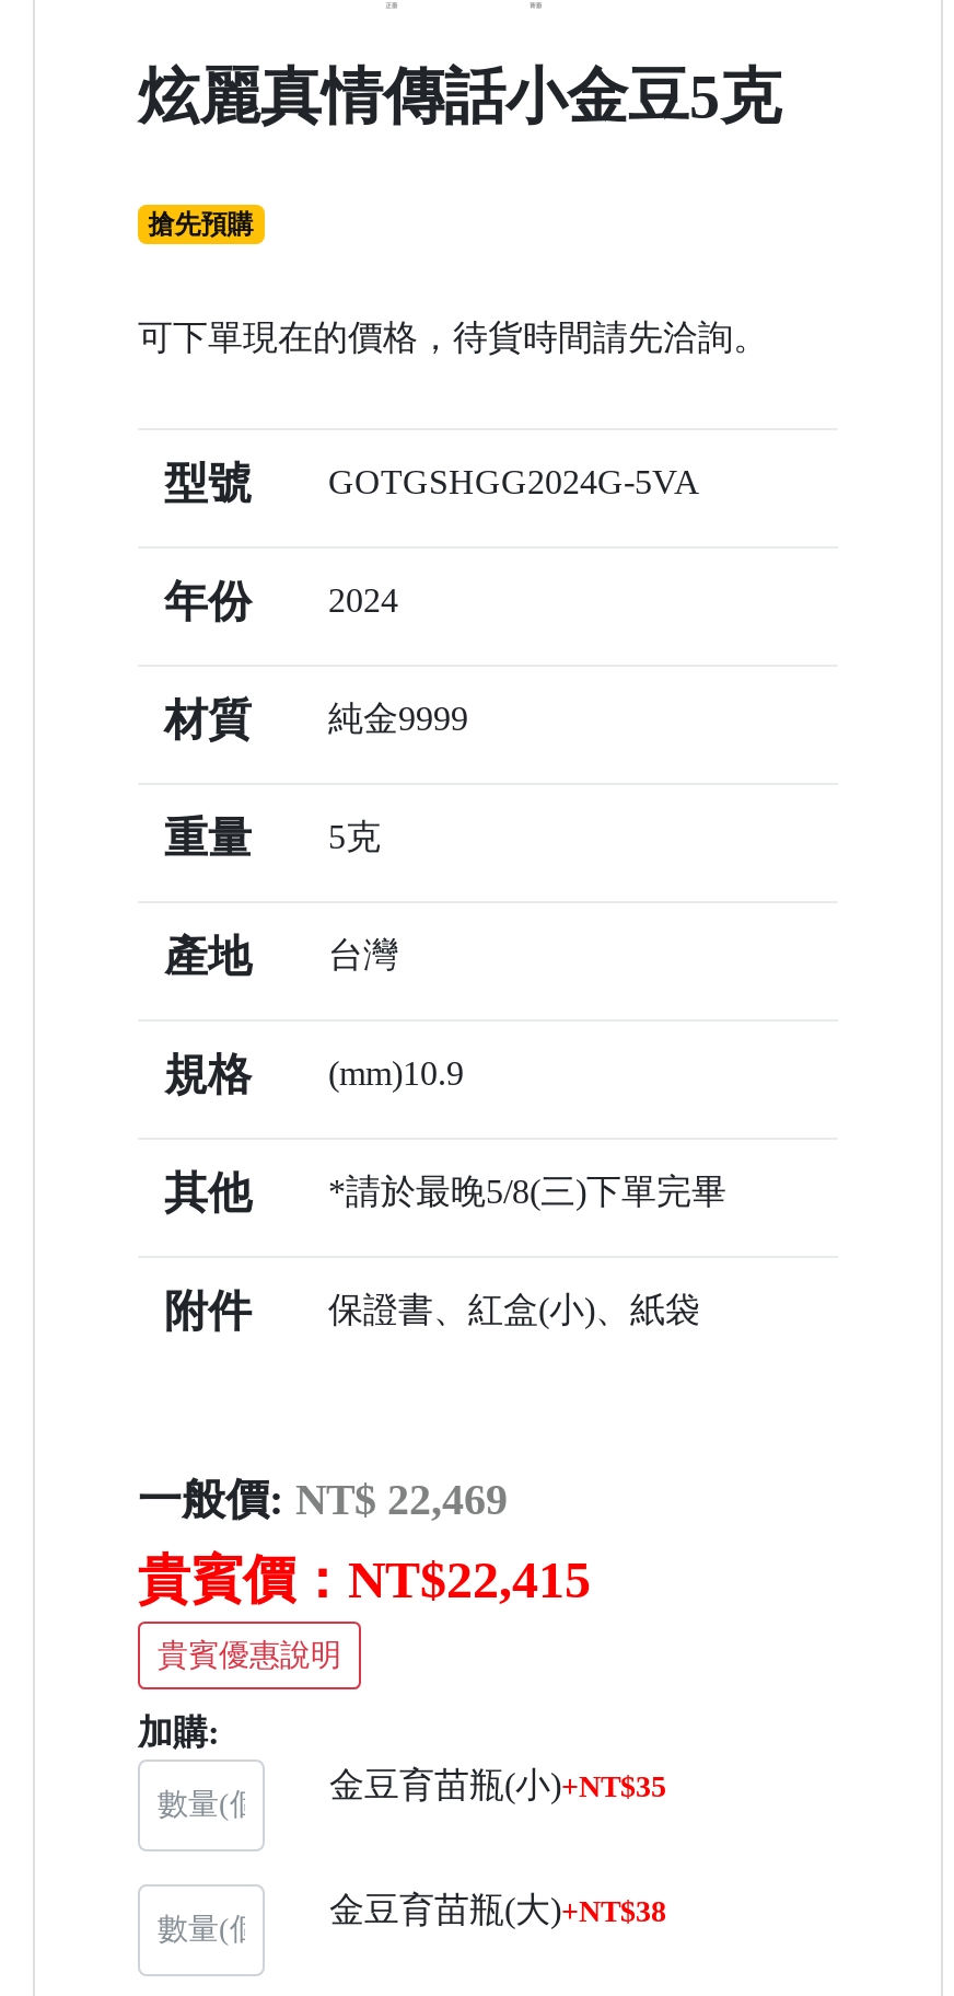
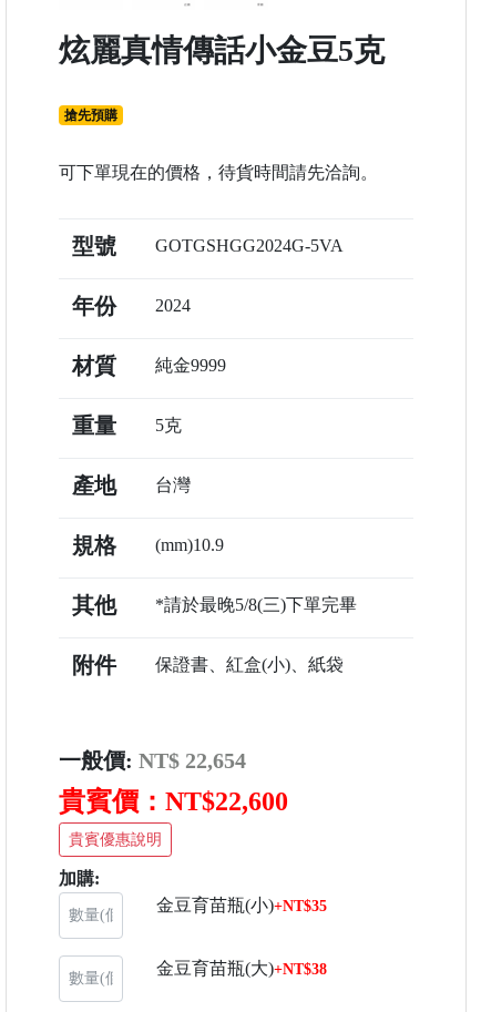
- 一般價: NT$ 22,469
+ 一般價: NT$ 22,654

- 貴賓價：NT$22,415
+ 貴賓價：NT$22,600
